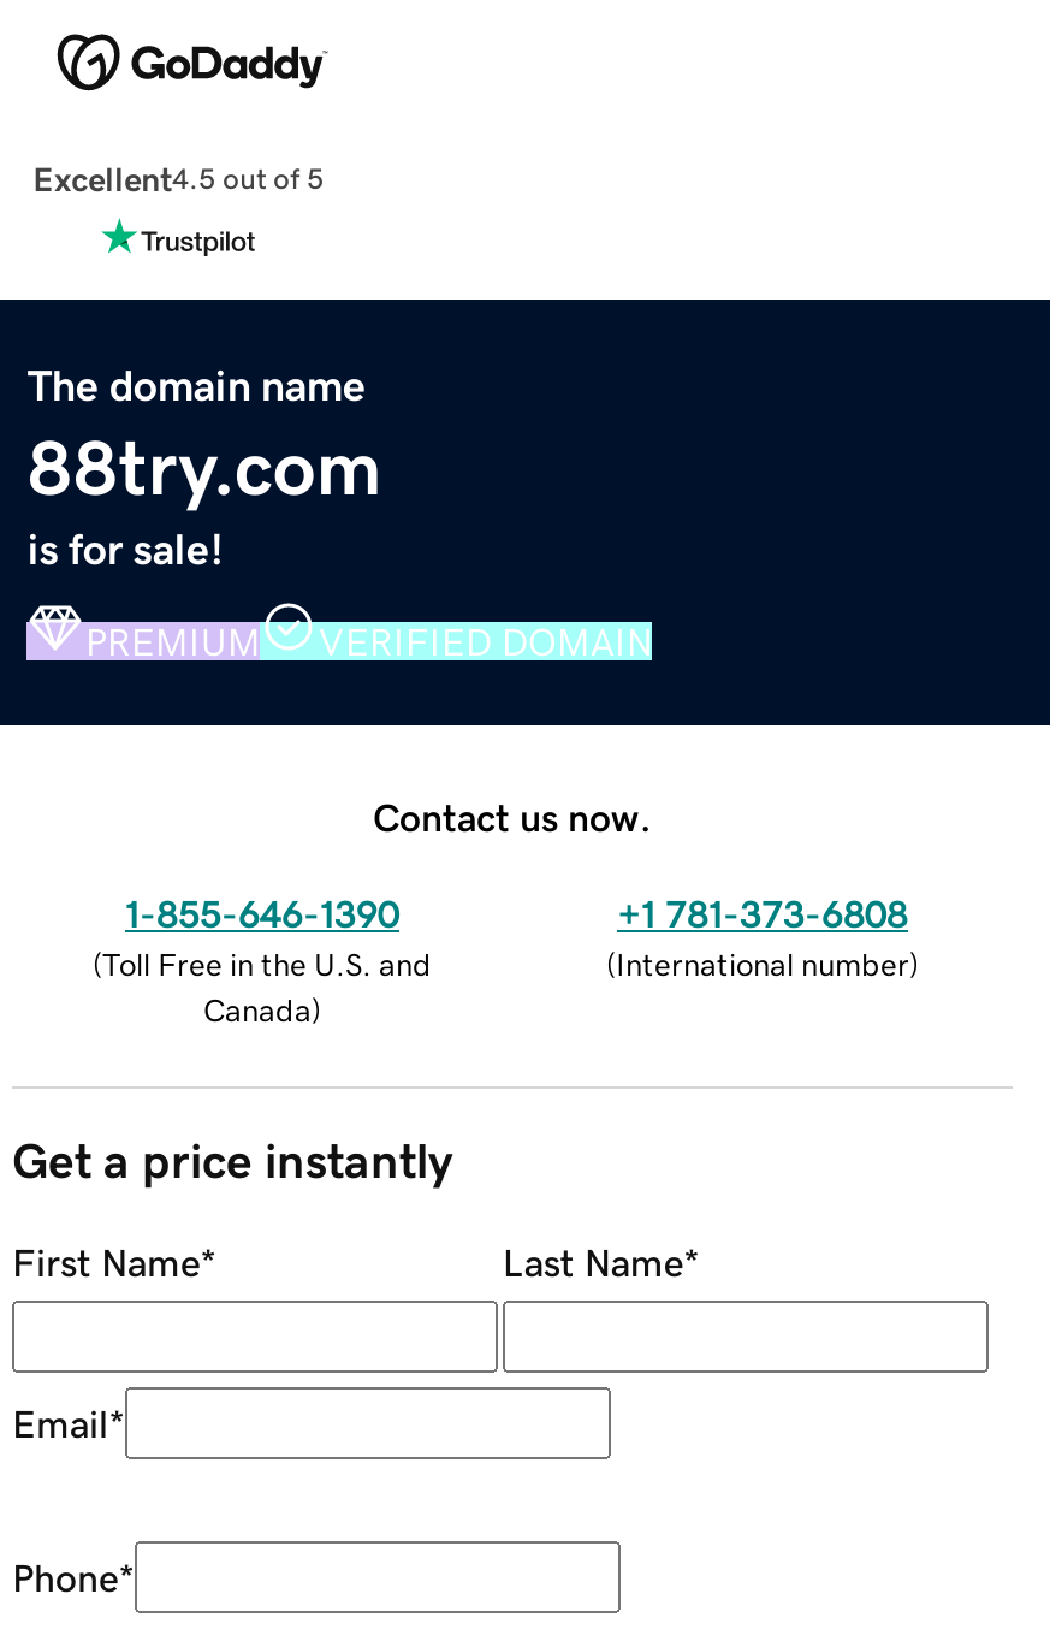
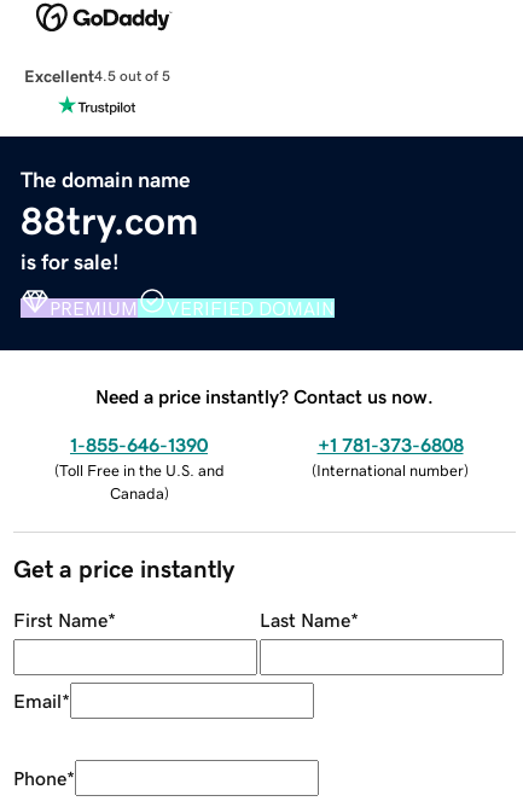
- Contact us now.
+ Need a price instantly? Contact us now.
